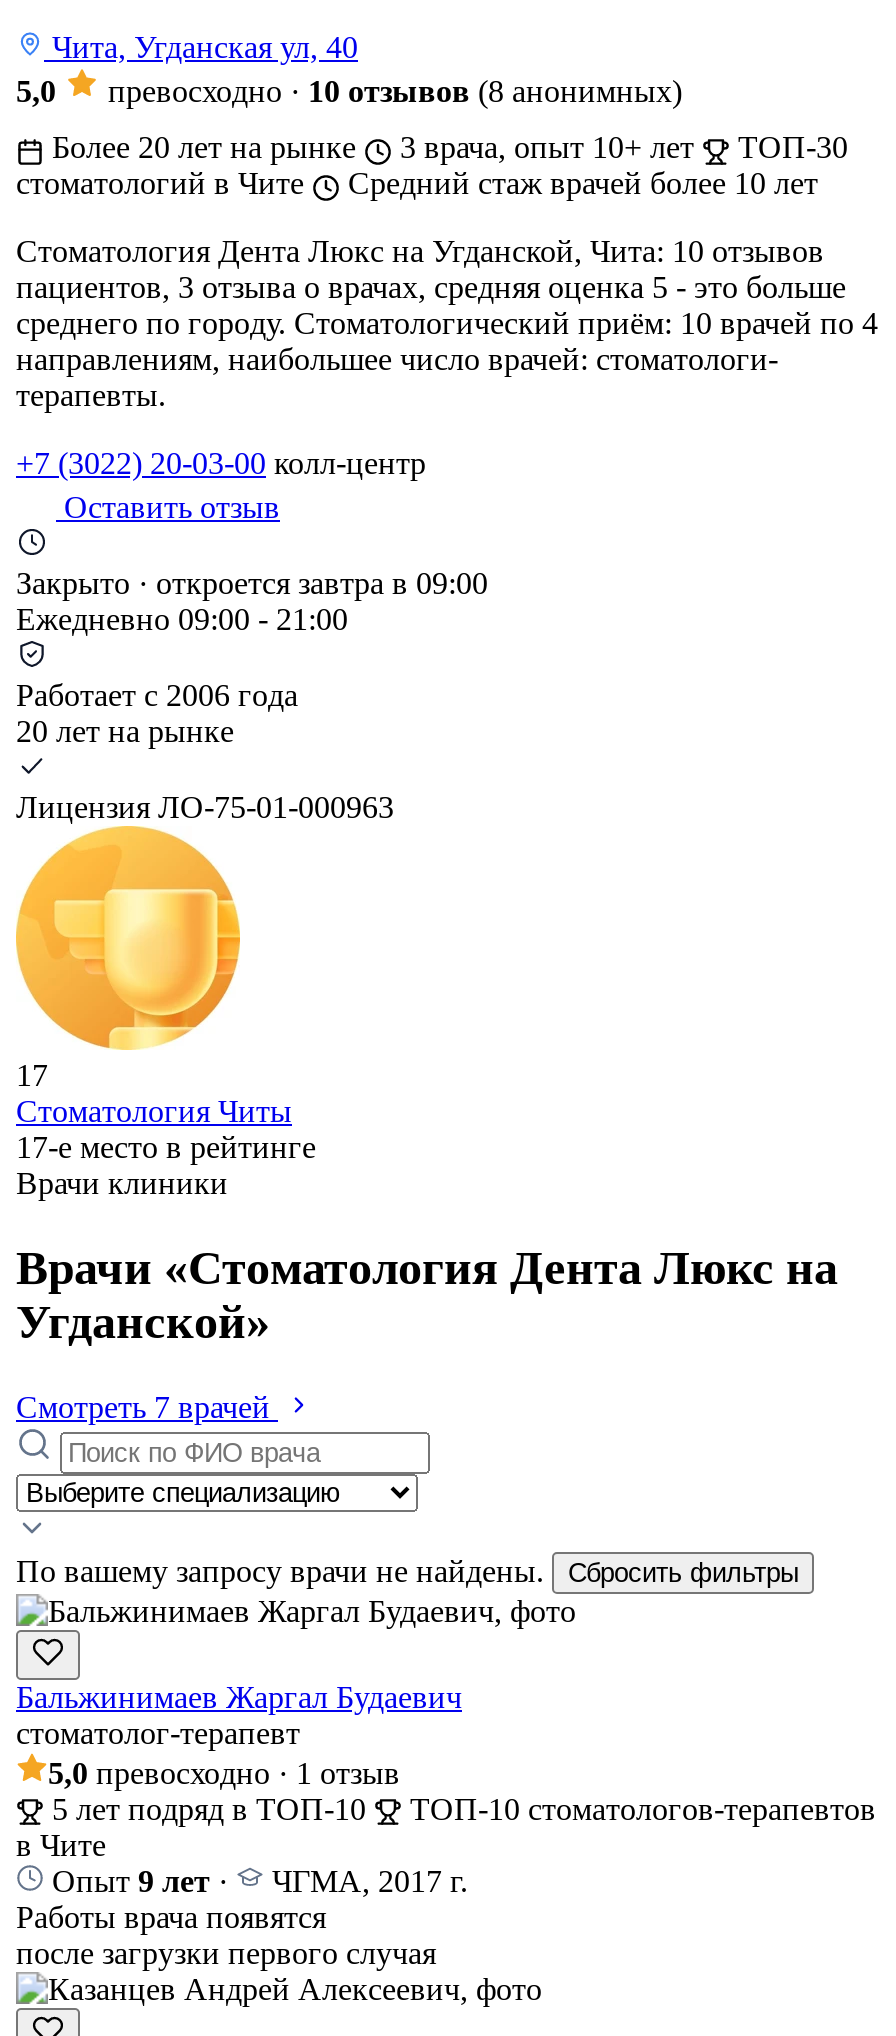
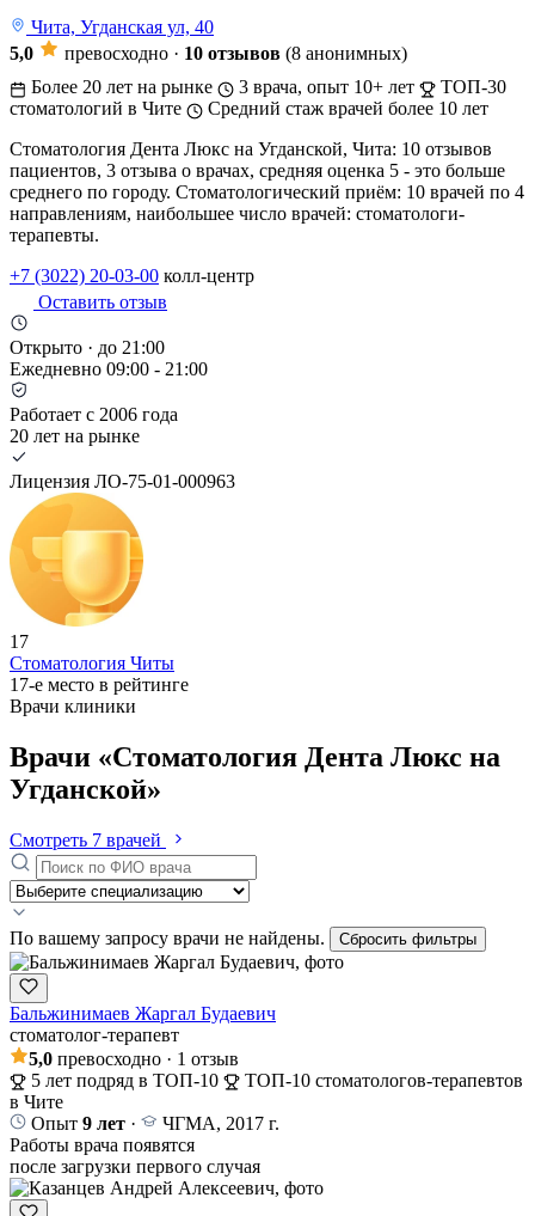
- Закрыто · откроется завтра в 09:00
+ Открыто · до 21:00
